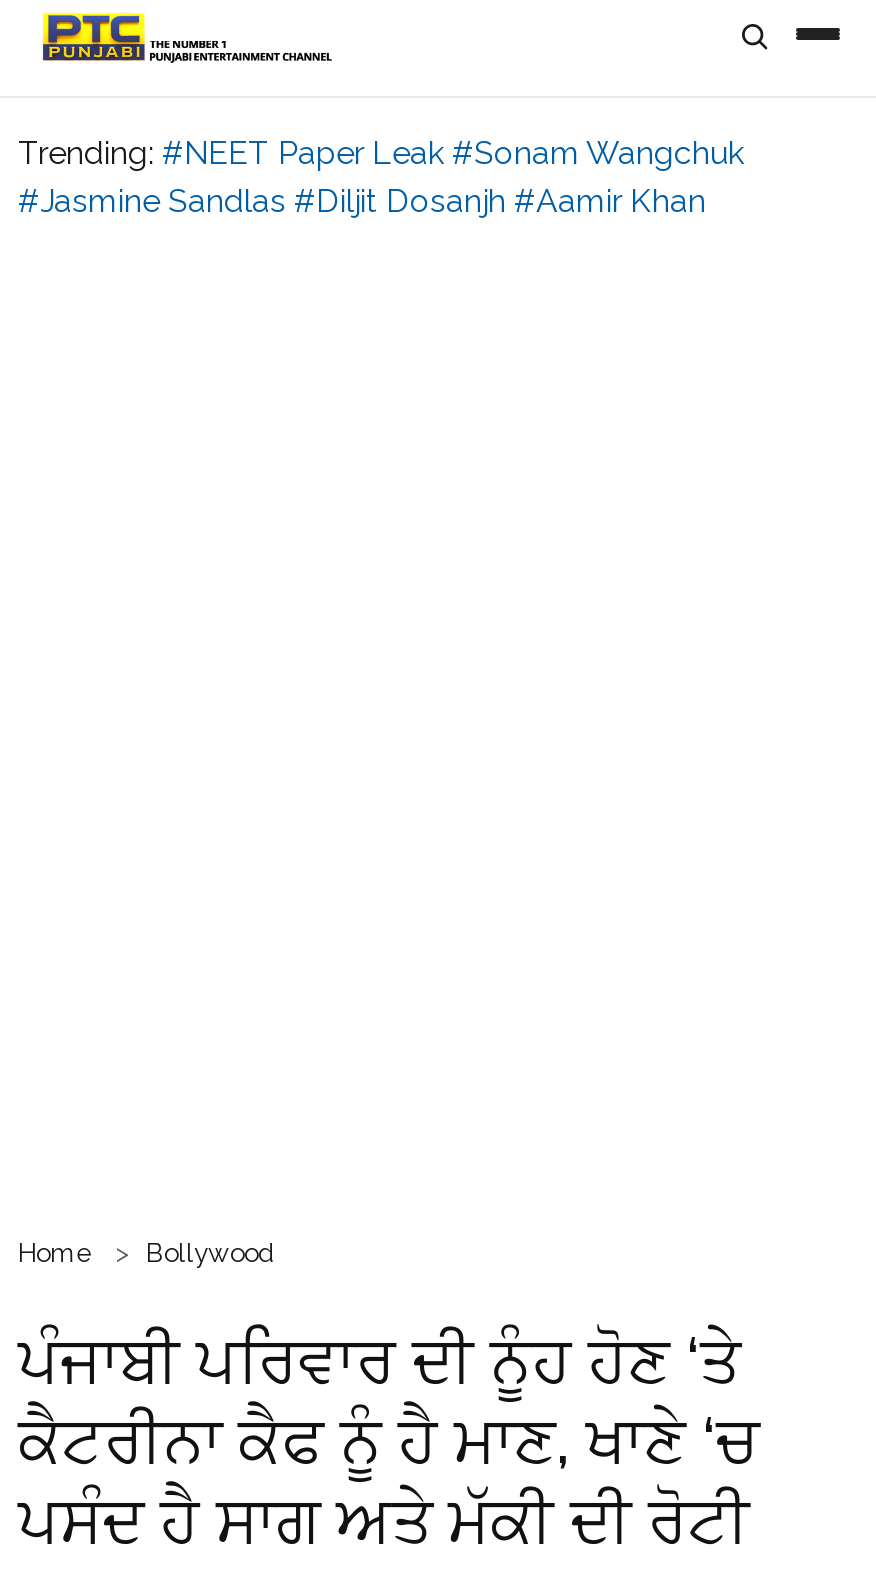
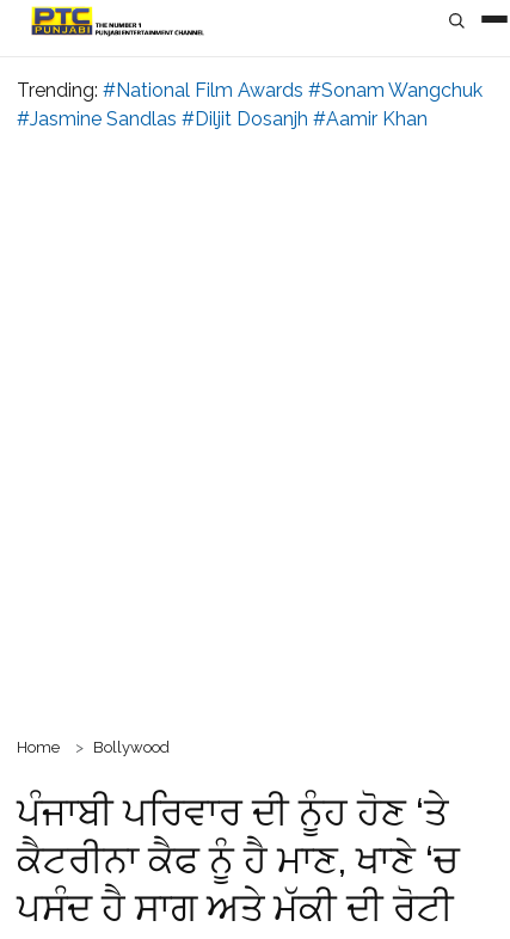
- Trending: #NEET Paper Leak #Sonam Wangchuk
+ Trending: #National Film Awards #Sonam Wangchuk
